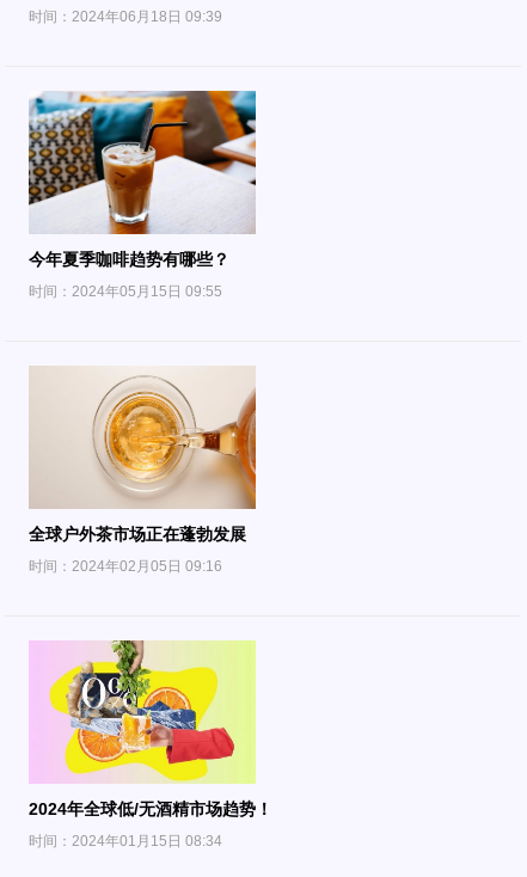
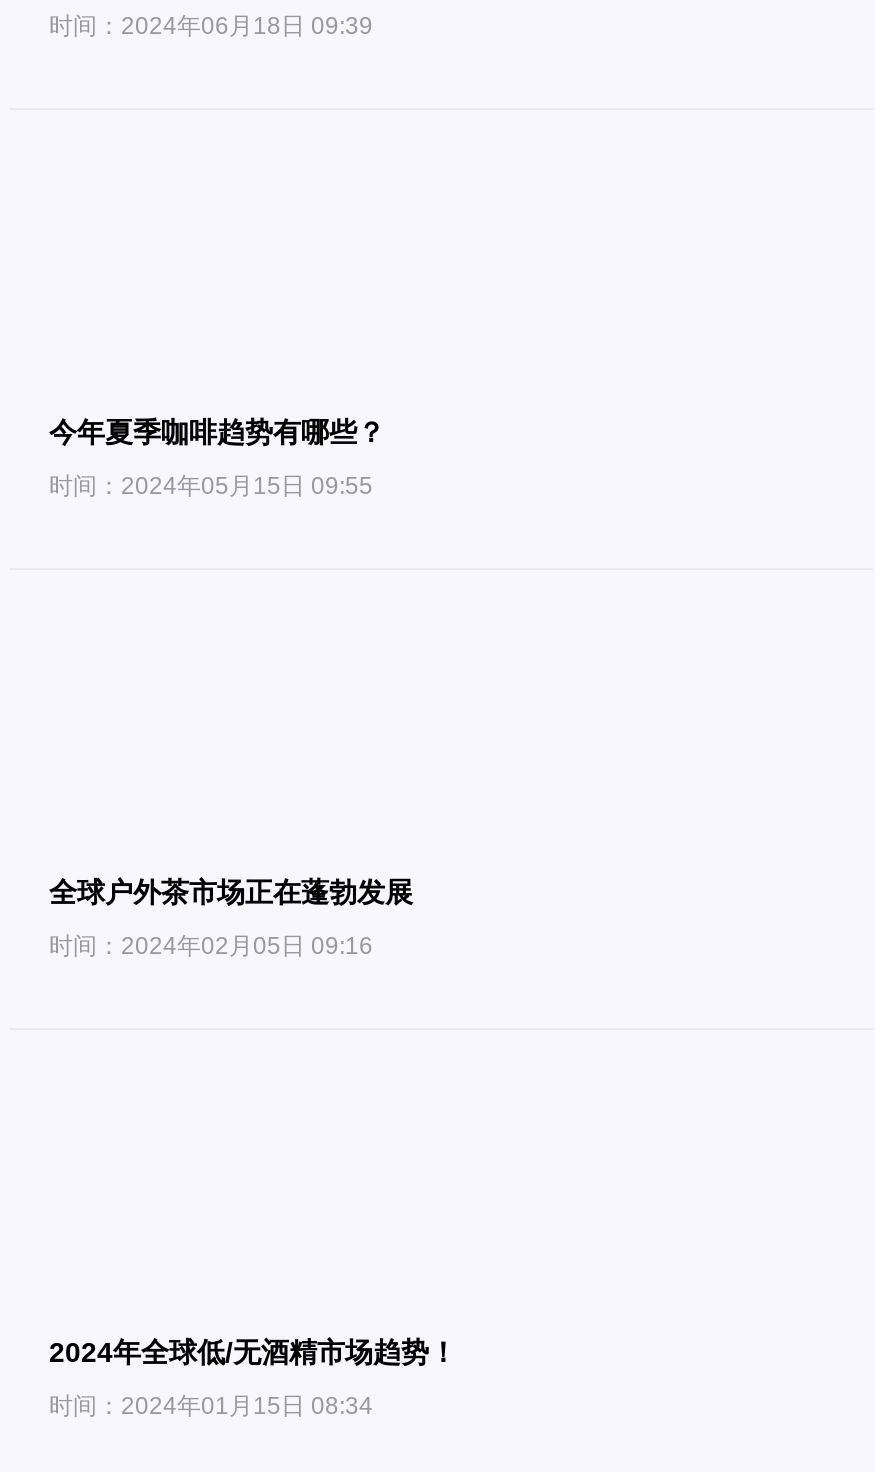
- [image]

- [image]

- [image]
